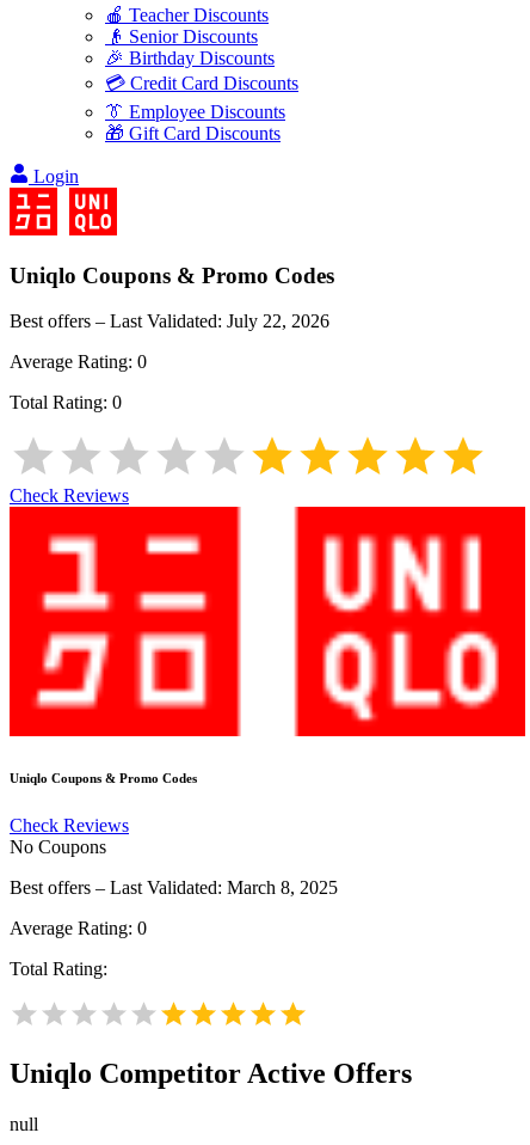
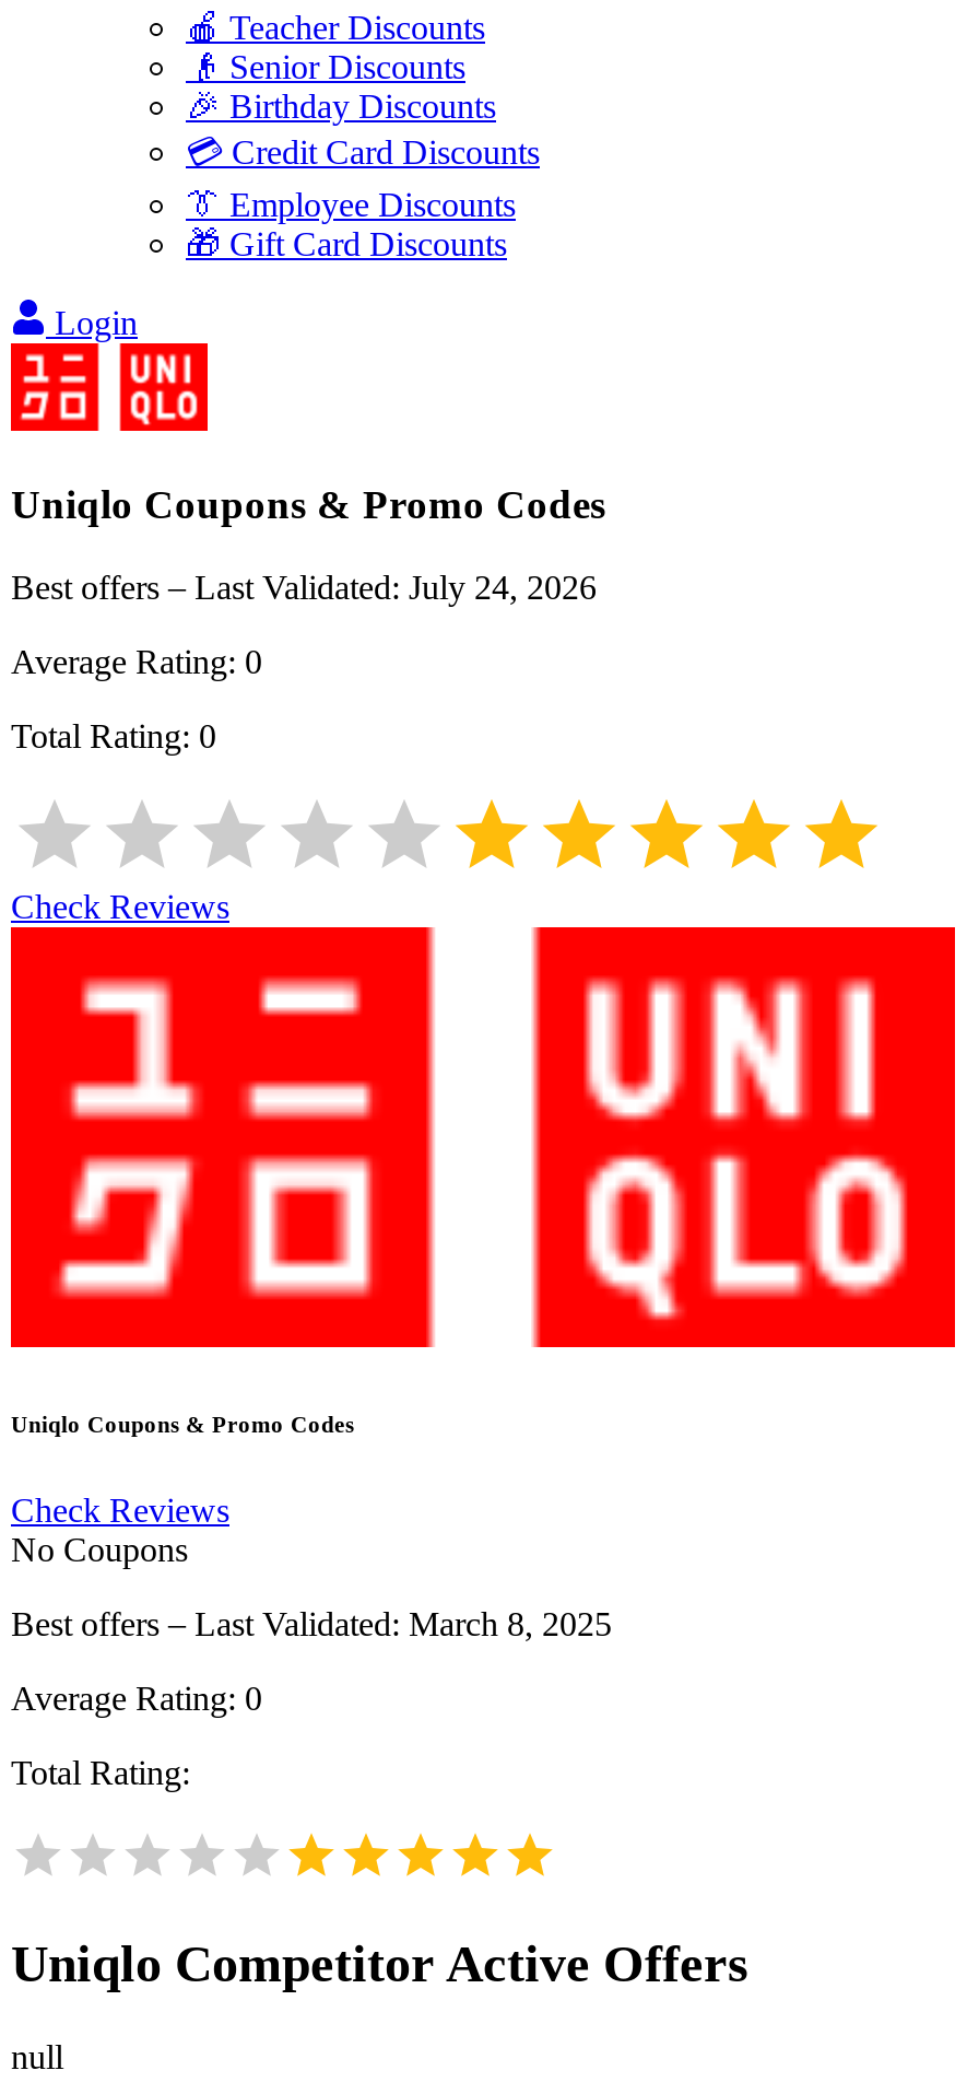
- Best offers – Last Validated: July 22, 2026
+ Best offers – Last Validated: July 24, 2026
